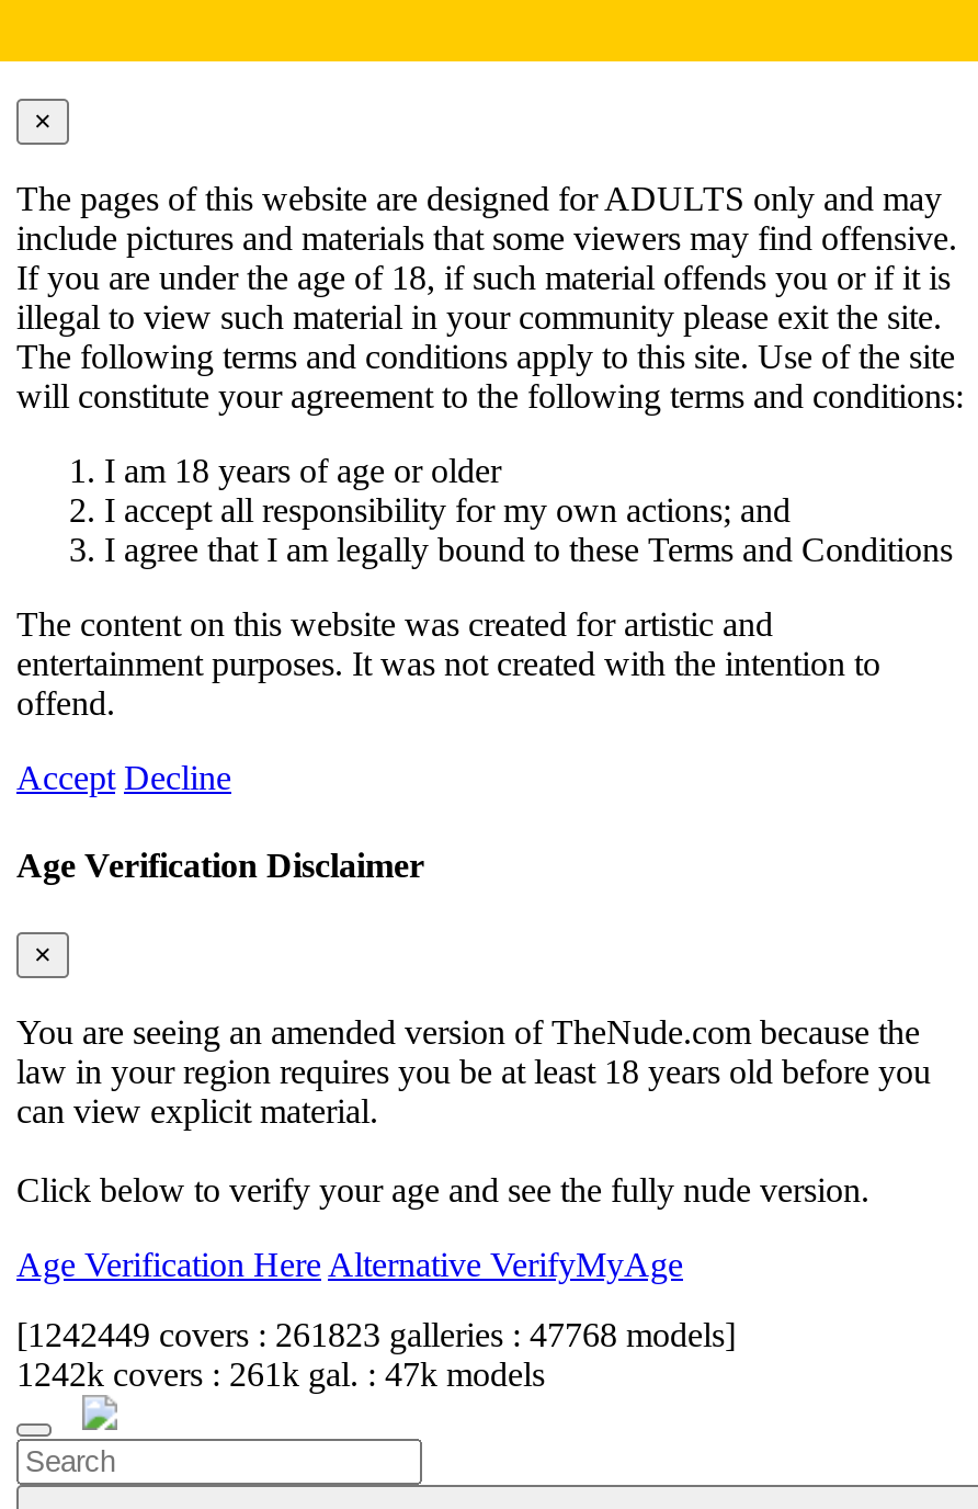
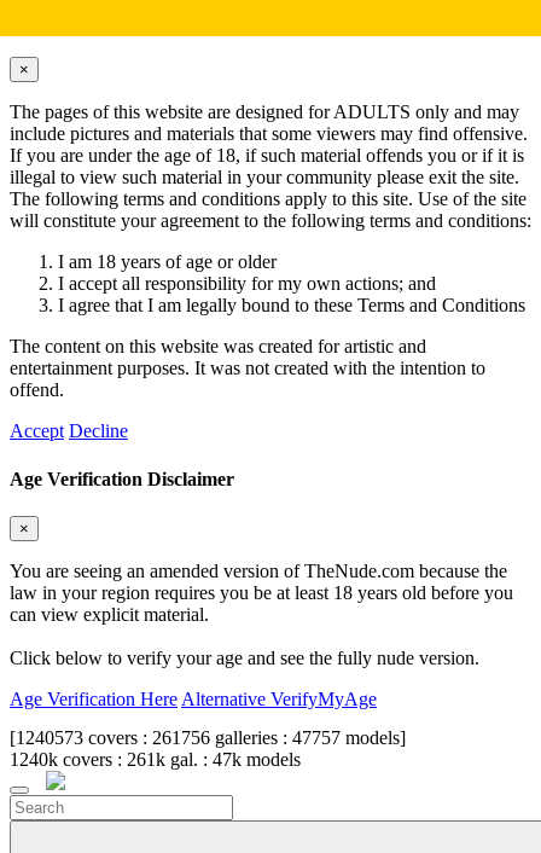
- [1242449 covers : 261823 galleries : 47768 models]
+ [1240573 covers : 261756 galleries : 47757 models]

- 1242k covers : 261k gal. : 47k models
+ 1240k covers : 261k gal. : 47k models
